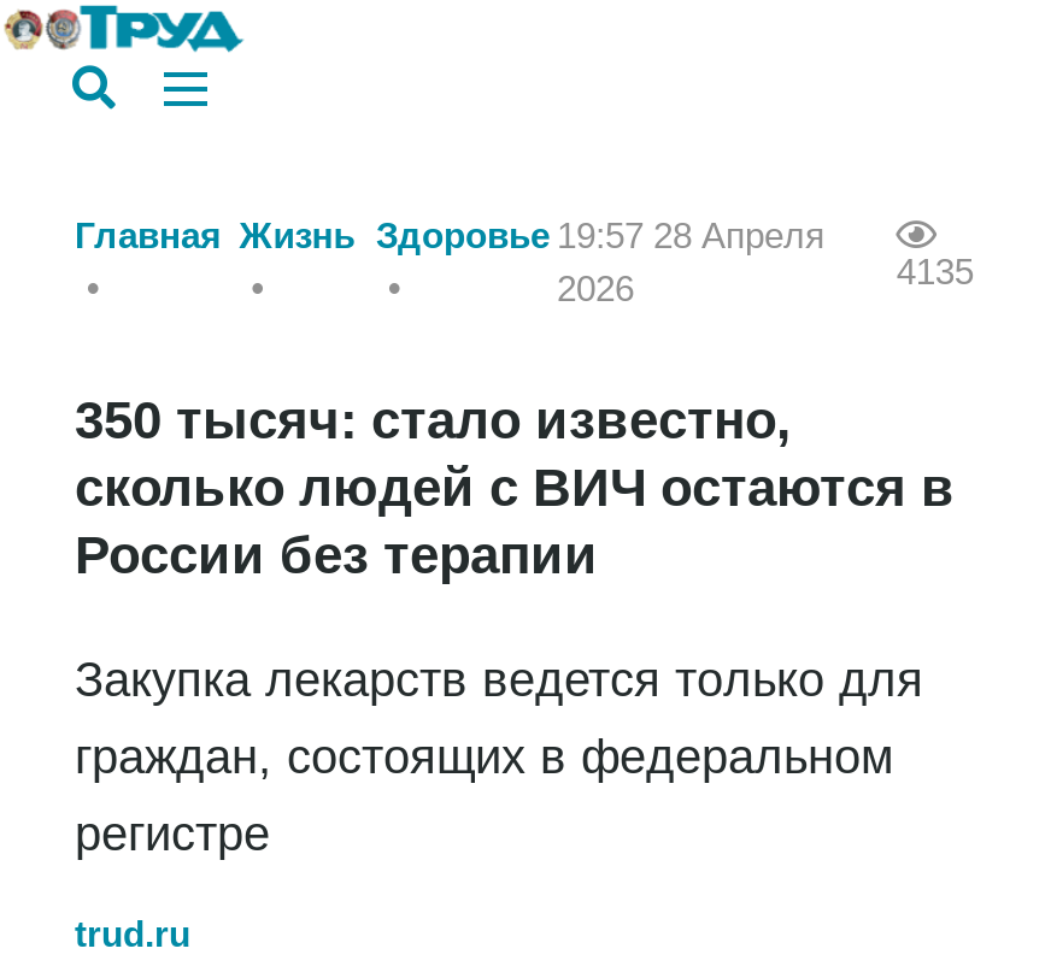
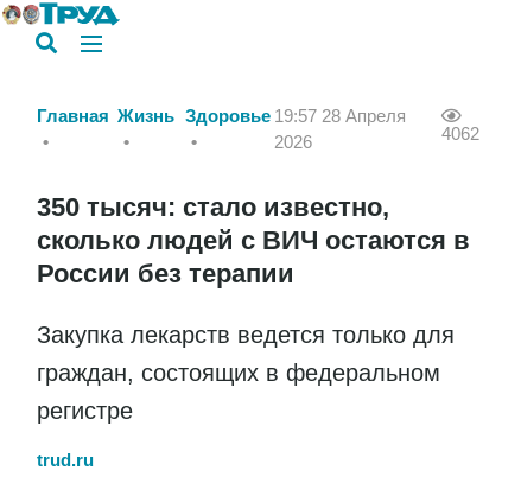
- 4135
+ 4062
